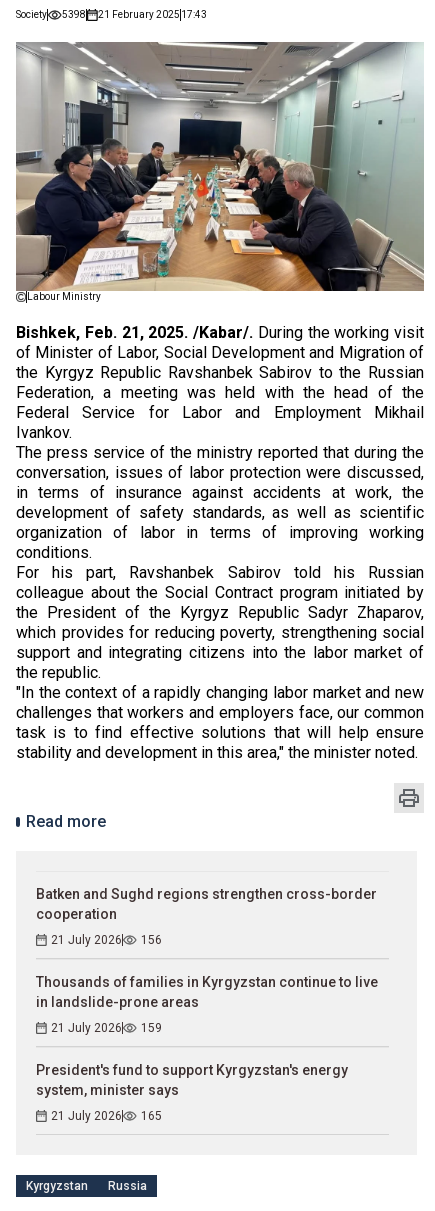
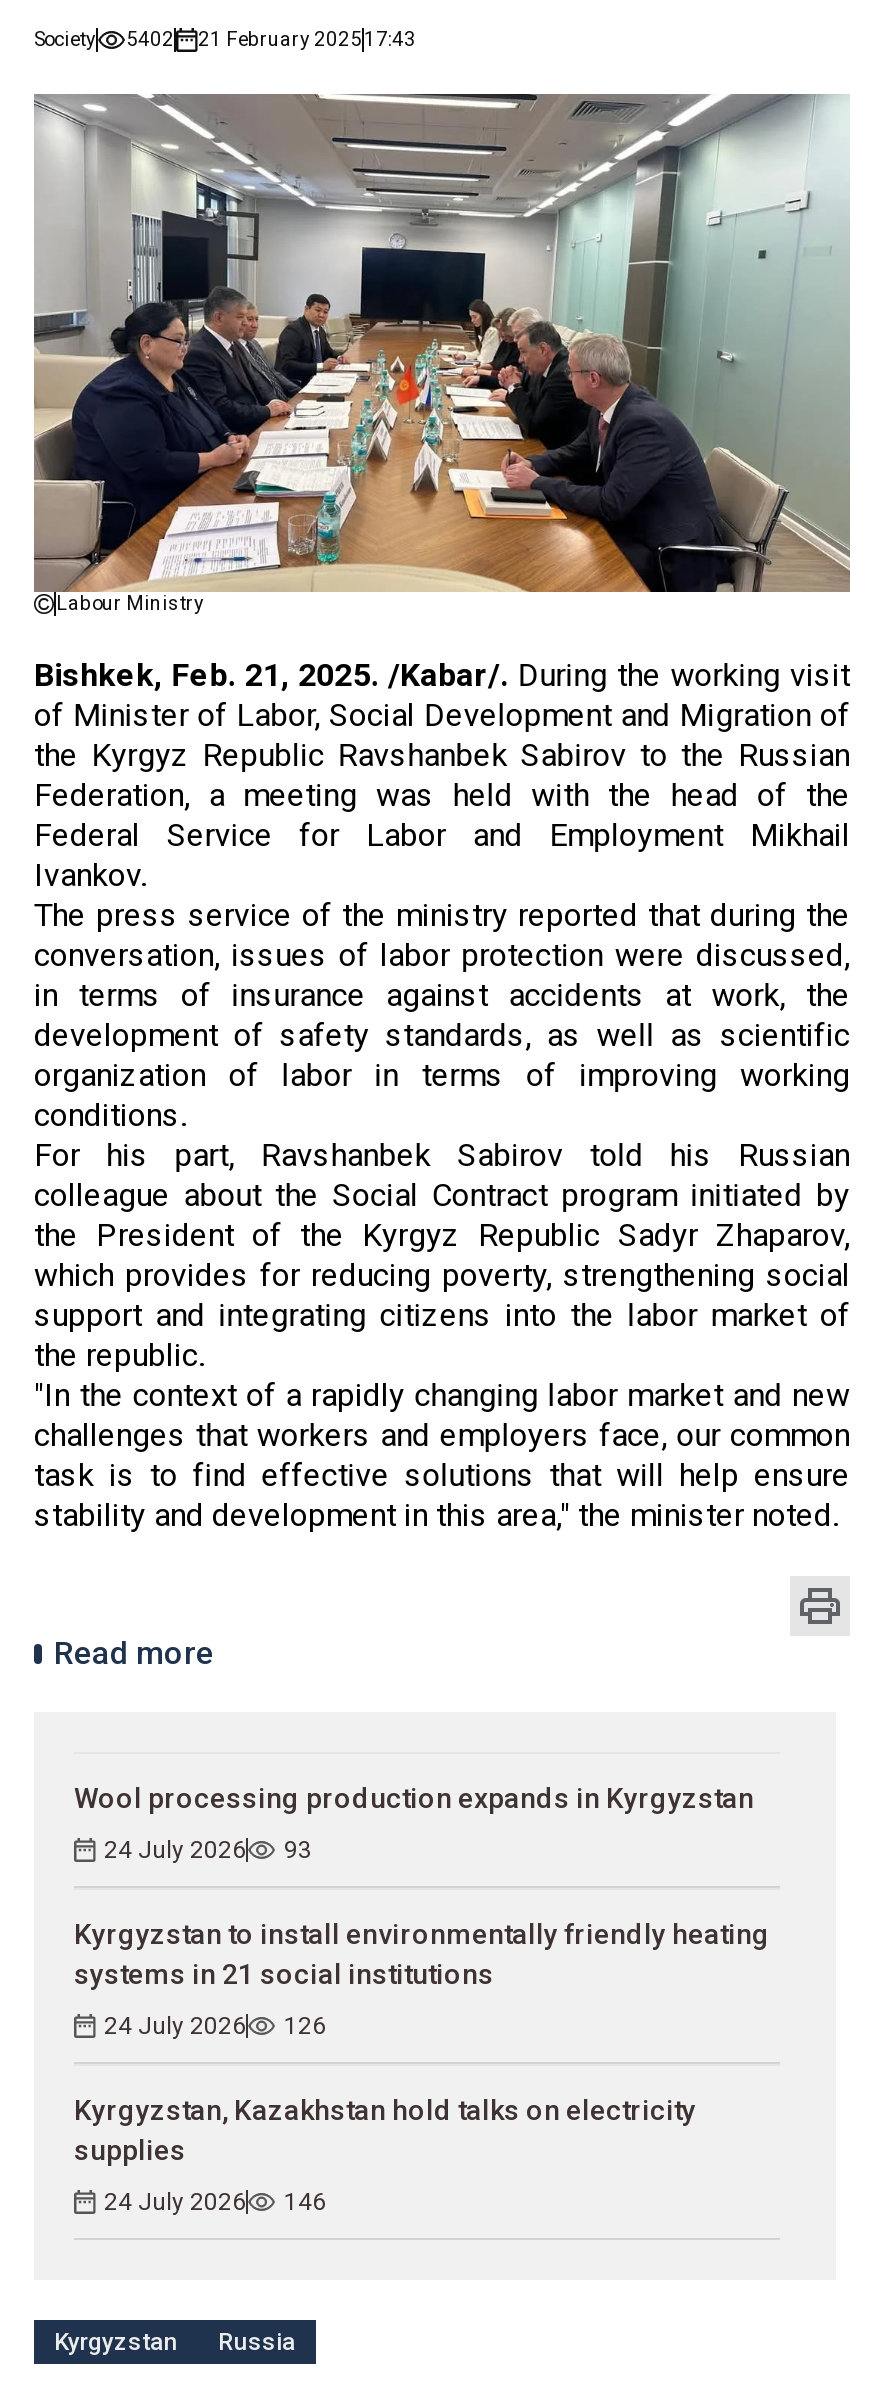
- Society 5398 21 February 202517:43
+ Society 5402 21 February 202517:43

- Batken and Sughd regions strengthen cross-border
- cooperation
+ Wool processing production expands in Kyrgyzstan

- 21 July 2026
- 156
+ 24 July 2026
+ 93

- Thousands of families in Kyrgyzstan continue to live
- in landslide-prone areas
+ Kyrgyzstan to install environmentally friendly heating
+ systems in 21 social institutions

- 21 July 2026
- 159
+ 24 July 2026
+ 126

- President's fund to support Kyrgyzstan's energy
- system, minister says
+ Kyrgyzstan, Kazakhstan hold talks on electricity
+ supplies

- 21 July 2026
- 165
+ 24 July 2026
+ 146
